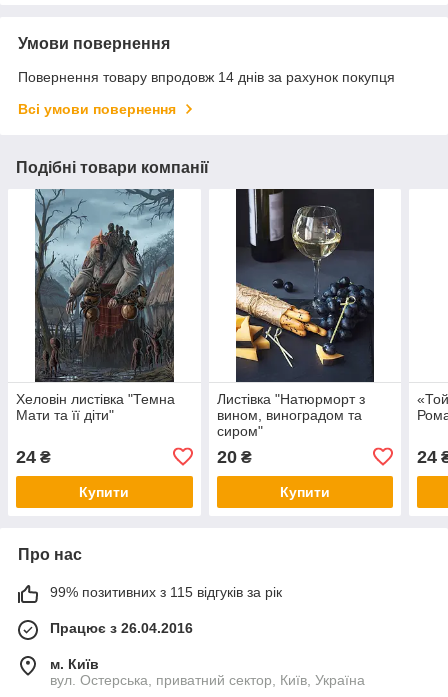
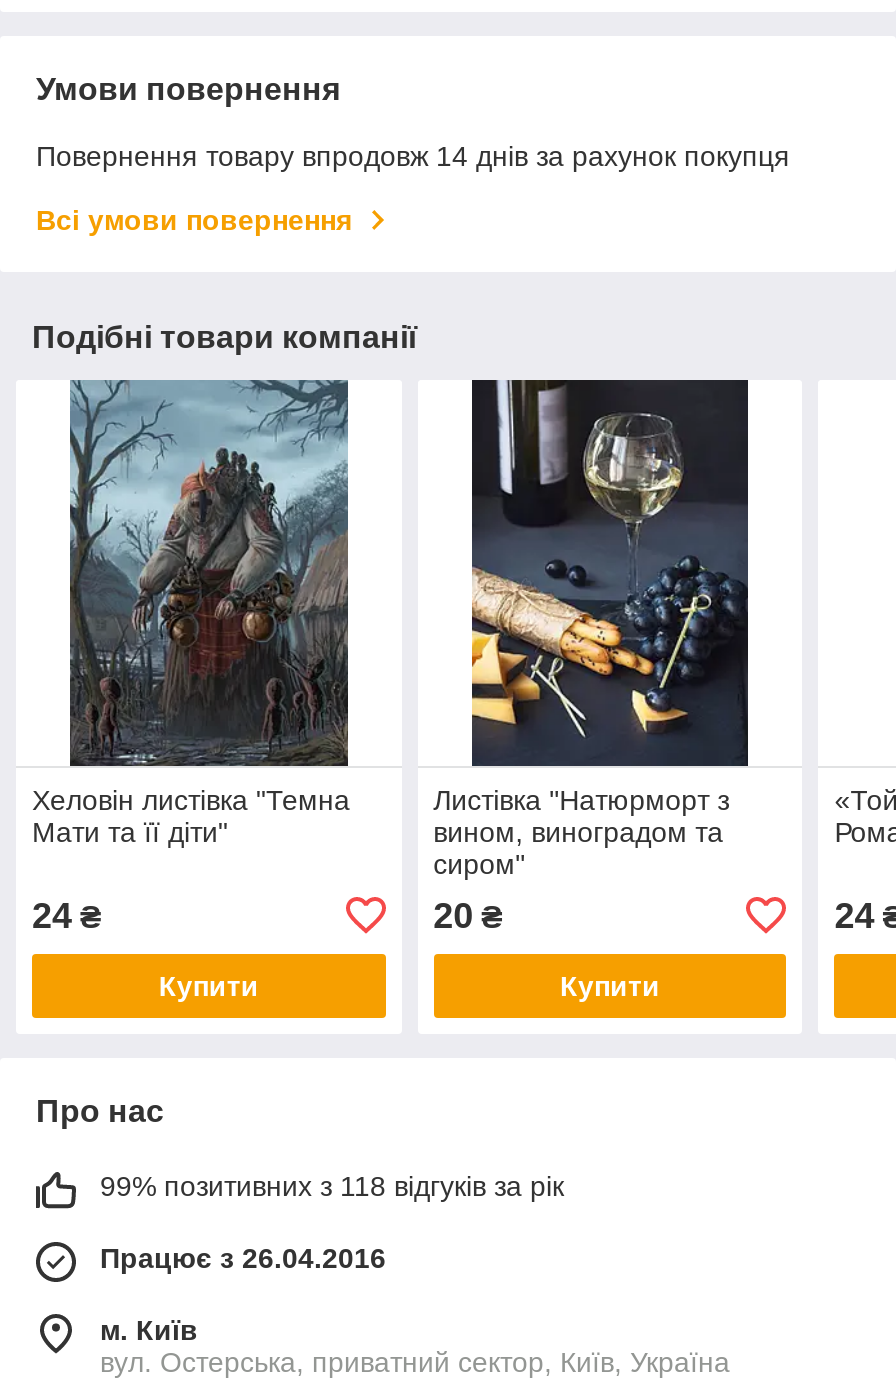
- 99% позитивних з 115 відгуків за рік
+ 99% позитивних з 118 відгуків за рік
